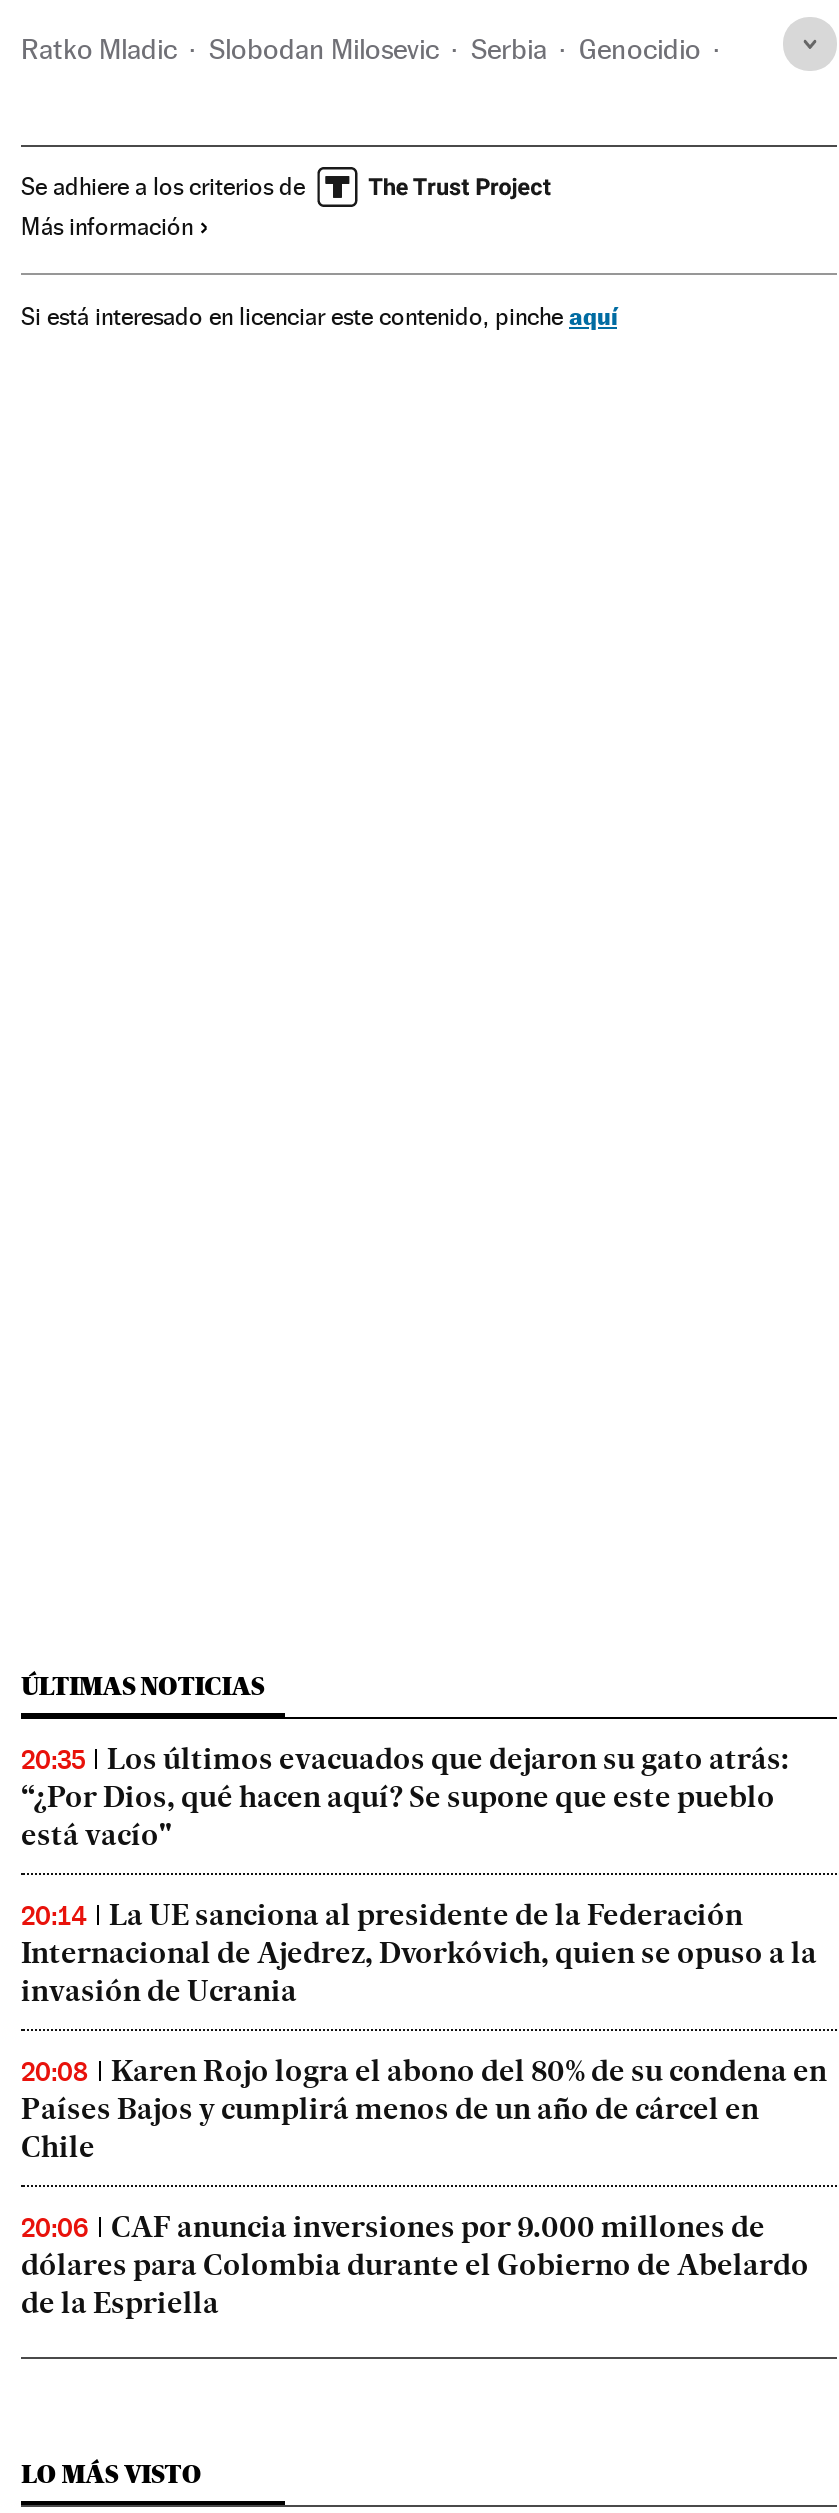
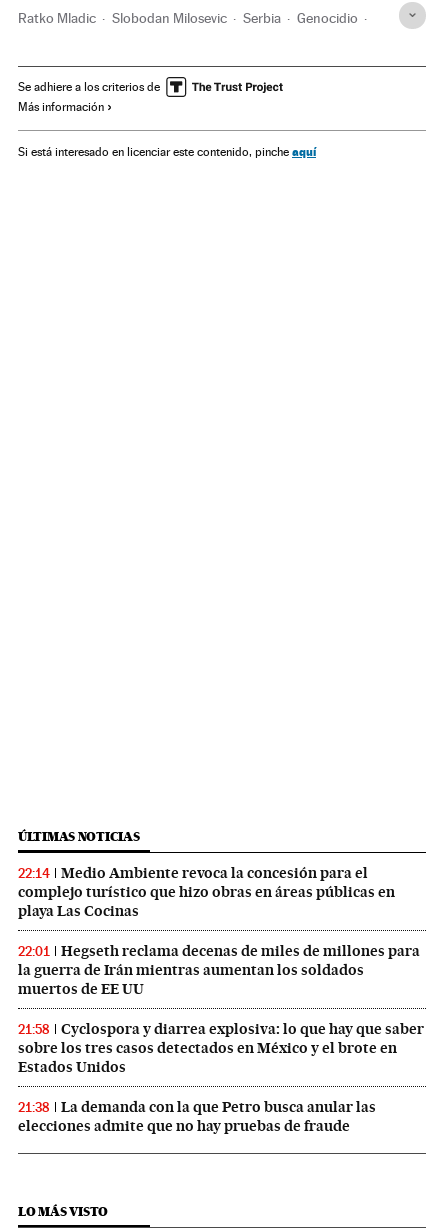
- 20:35
- Los últimos evacuados que dejaron su gato atrás:
- “¿Por Dios, qué hacen aquí? Se supone que este pueblo
- está vacío"
+ 22:14
+ Medio Ambiente revoca la concesión para el
+ complejo turístico que hizo obras en áreas públicas en
+ playa Las Cocinas

- 20:14
- La UE sanciona al presidente de la Federación
- Internacional de Ajedrez, Dvorkóvich, quien se opuso a la
- invasión de Ucrania
+ 22:01
+ Hegseth reclama decenas de miles de millones para
+ la guerra de Irán mientras aumentan los soldados
+ muertos de EE UU

- 20:08
- Karen Rojo logra el abono del 80% de su condena en
- Países Bajos y cumplirá menos de un año de cárcel en
- Chile
+ 21:58
+ Cyclospora y diarrea explosiva: lo que hay que saber
+ sobre los tres casos detectados en México y el brote en
+ Estados Unidos

- 20:06
- CAF anuncia inversiones por 9.000 millones de
- dólares para Colombia durante el Gobierno de Abelardo
- de la Espriella
+ 21:38
+ La demanda con la que Petro busca anular las
+ elecciones admite que no hay pruebas de fraude
